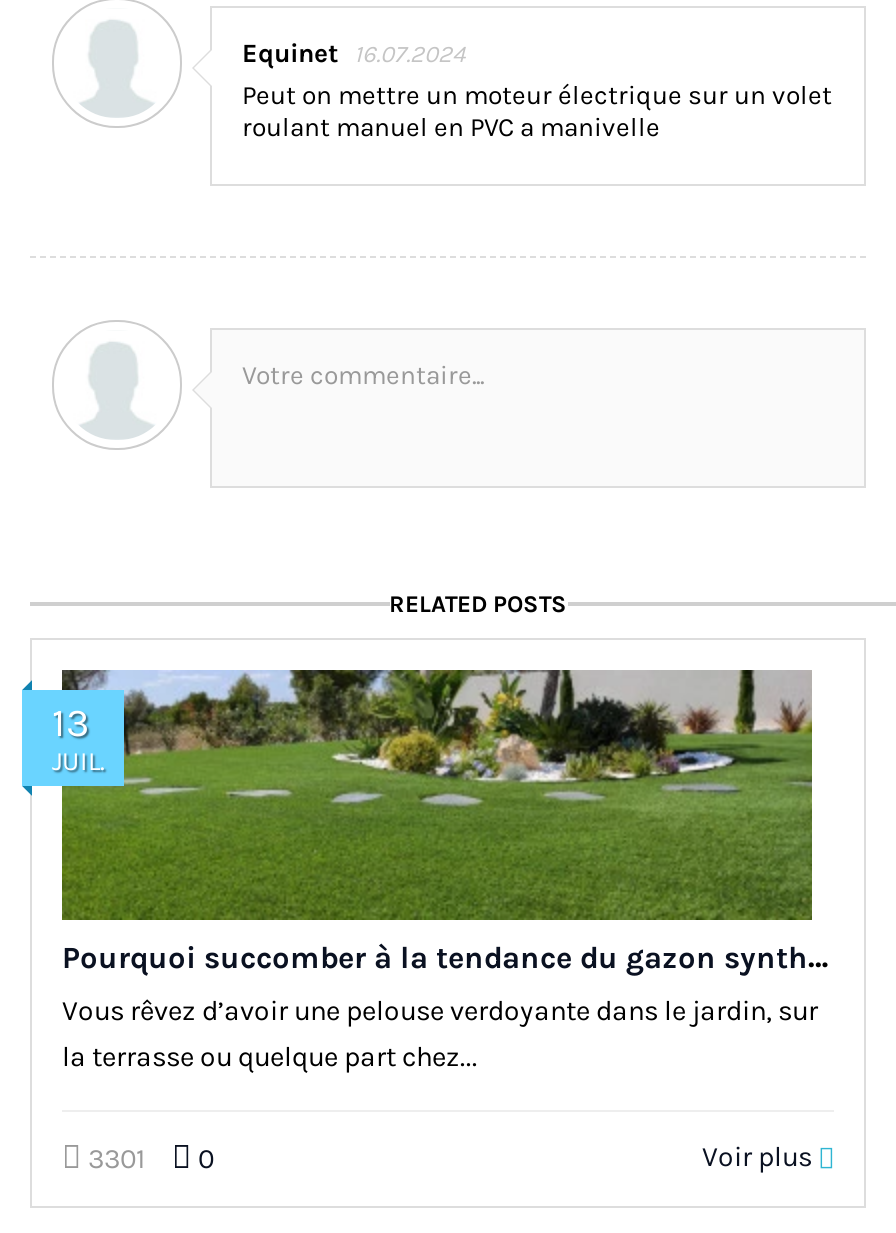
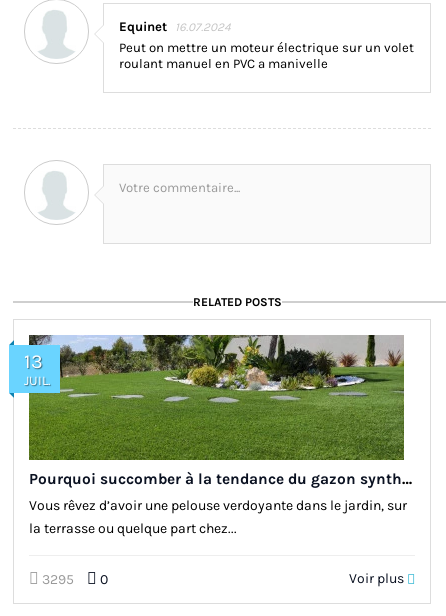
- 3301 0
+ 3295 0
